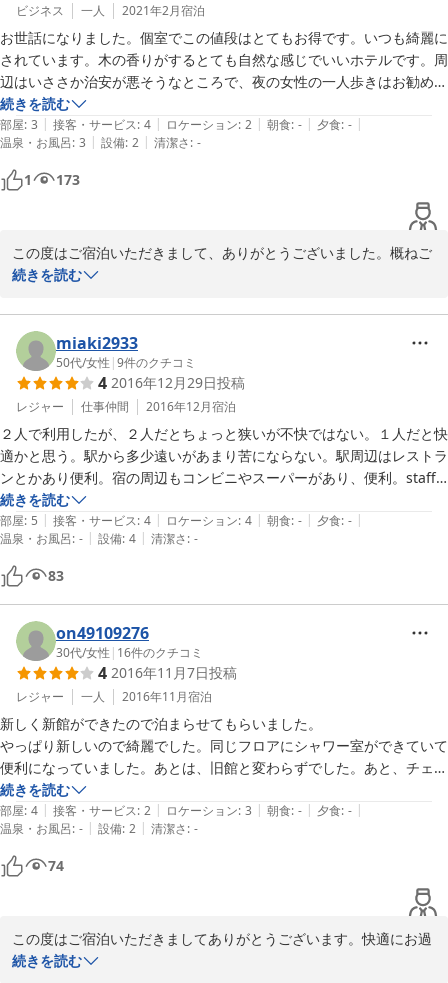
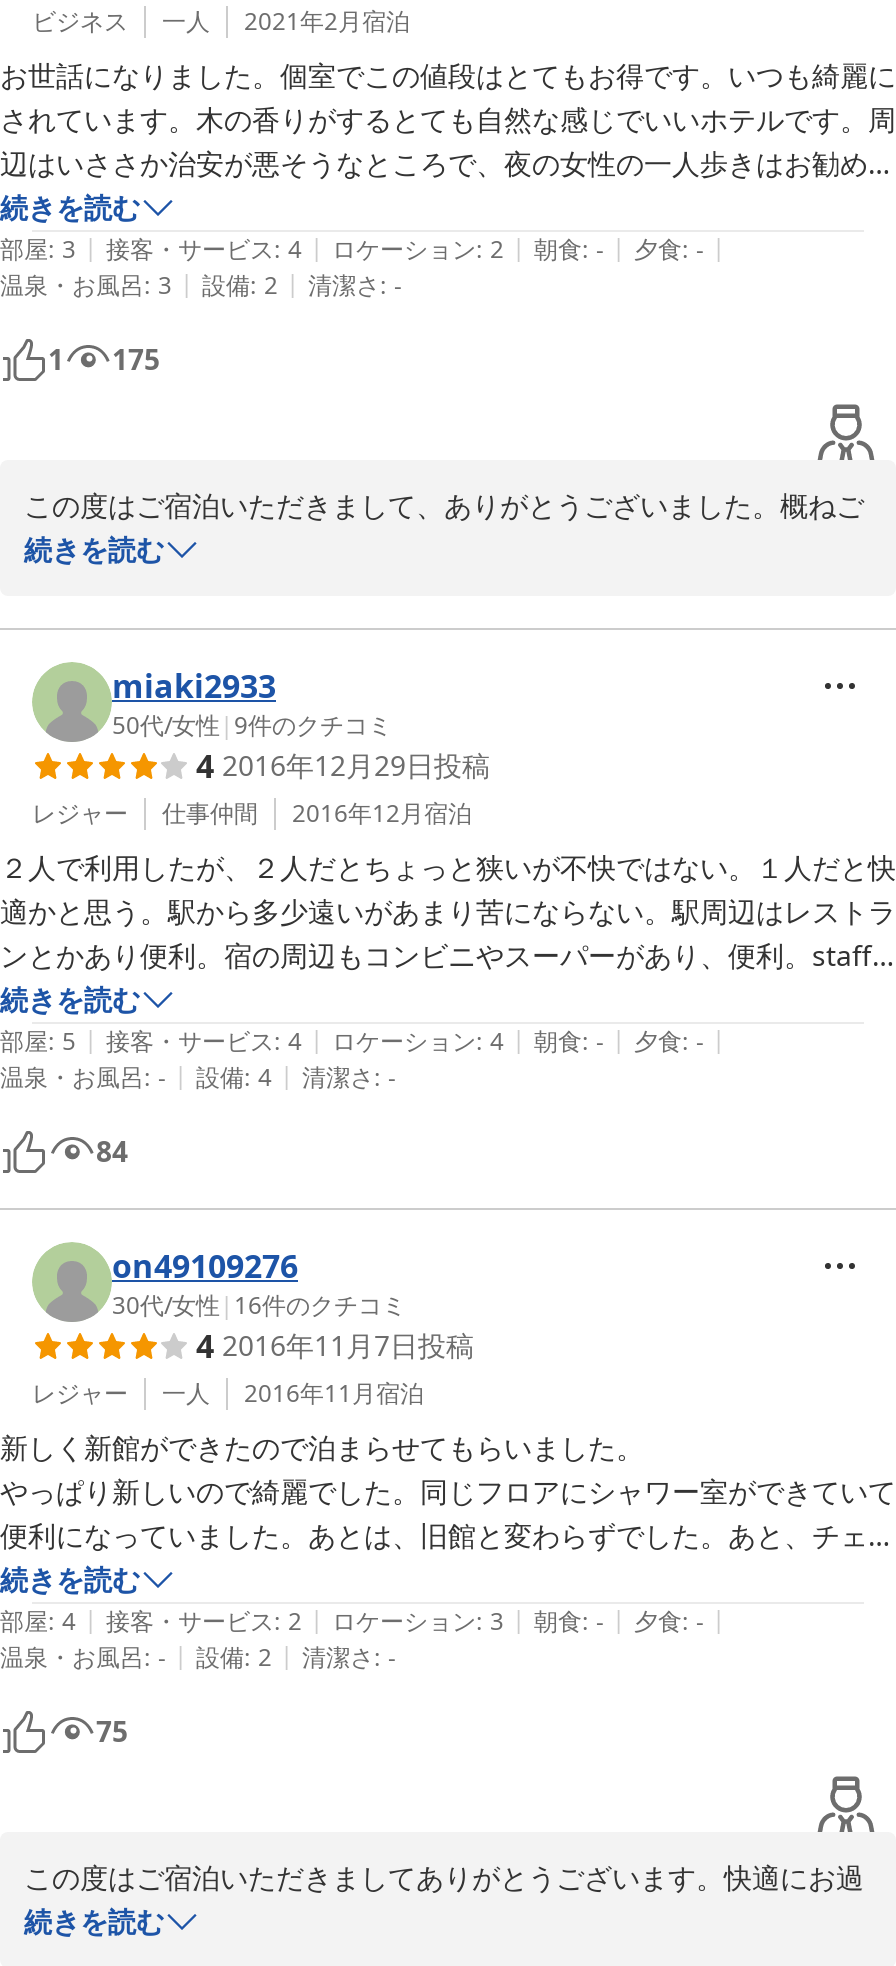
- 1 173
+ 1 175

- 83
+ 84

- 74
+ 75
